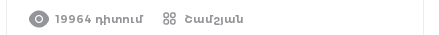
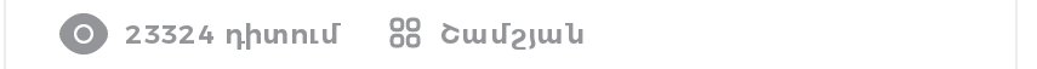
- 19964 դիտում
+ 23324 դիտում
